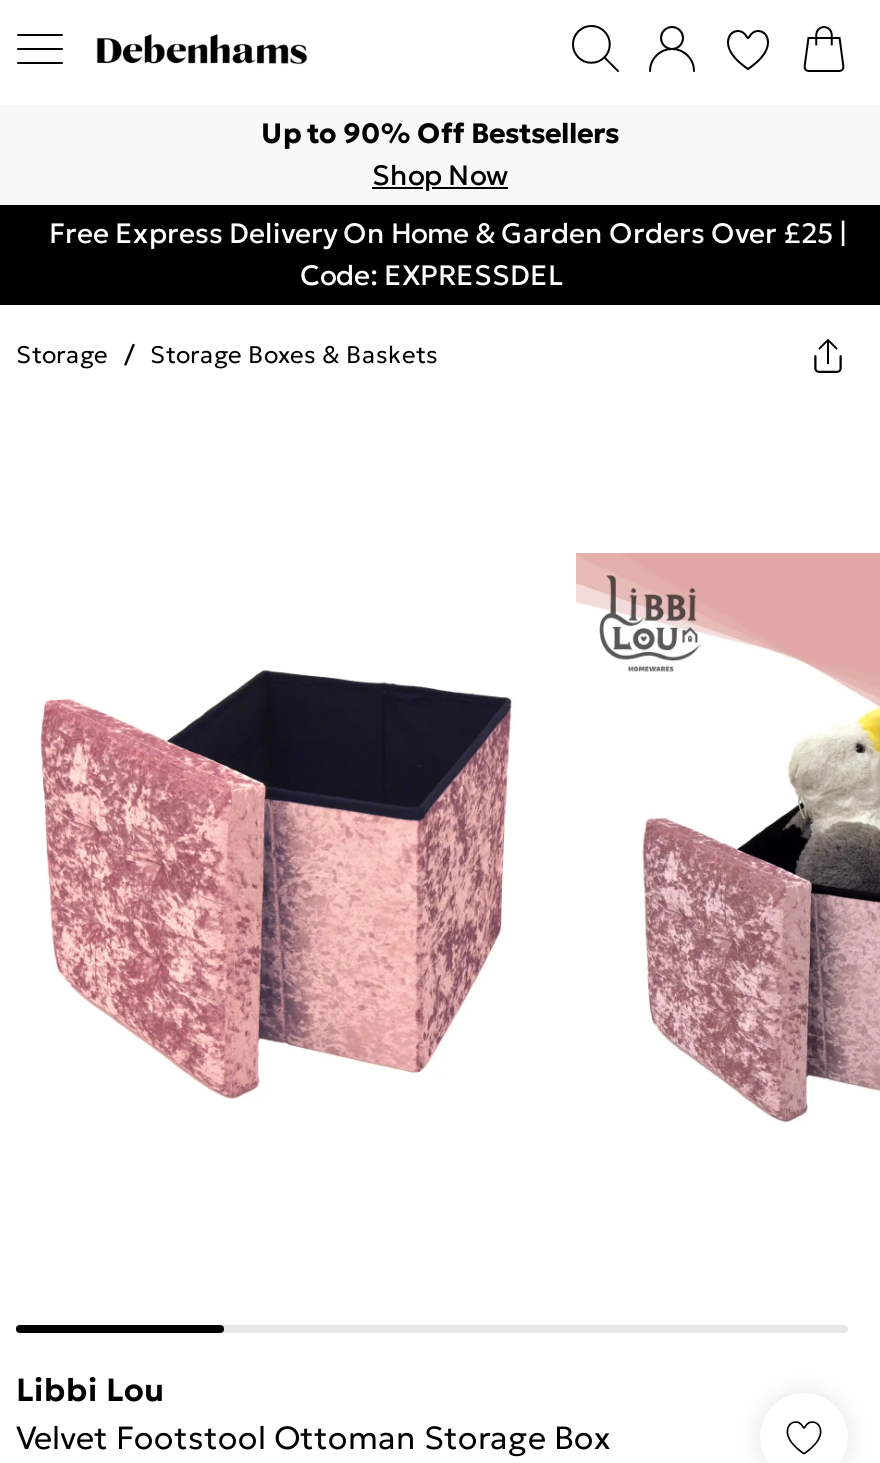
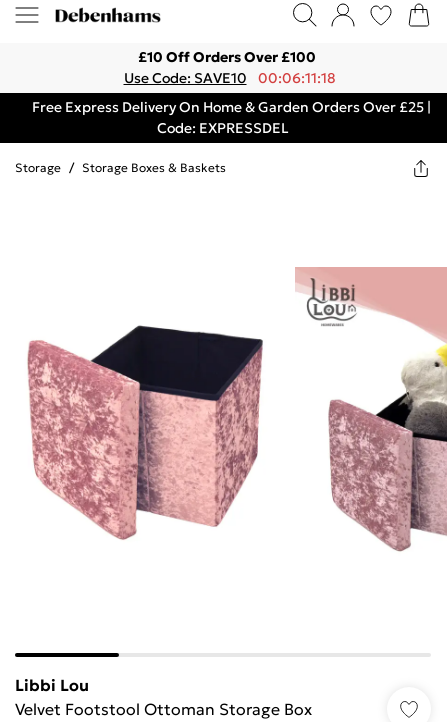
- Up to 90% Off Bestsellers
- Shop Now
+ £10 Off Orders Over £100
+ Use Code: SAVE10
+ 00:06:11:18
